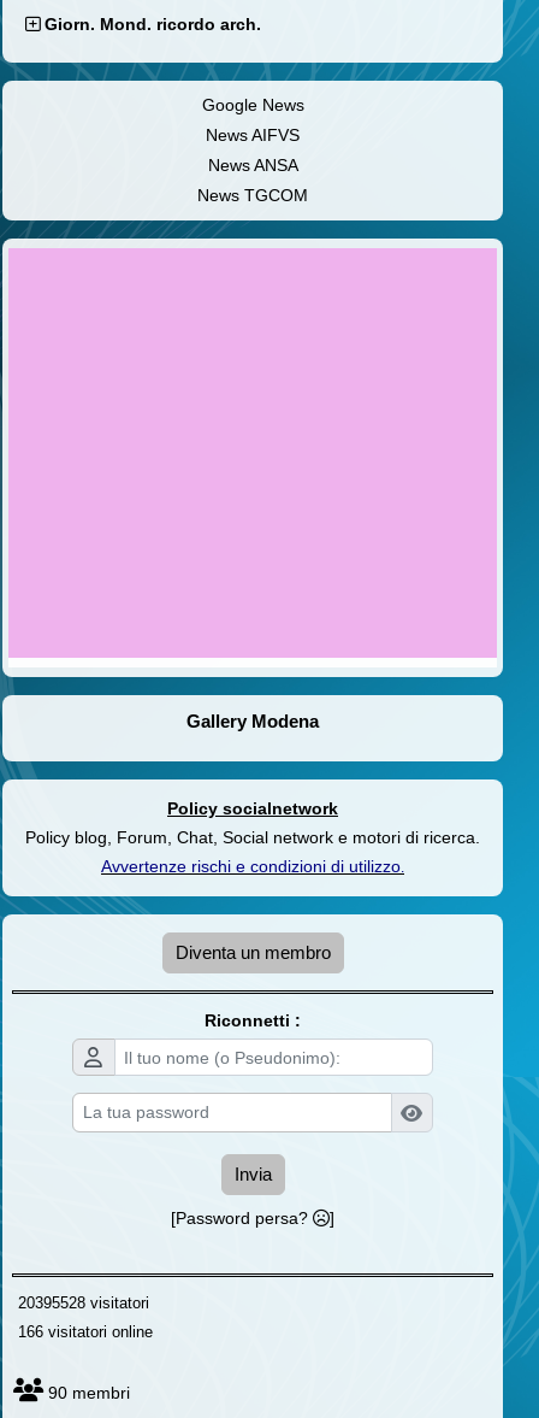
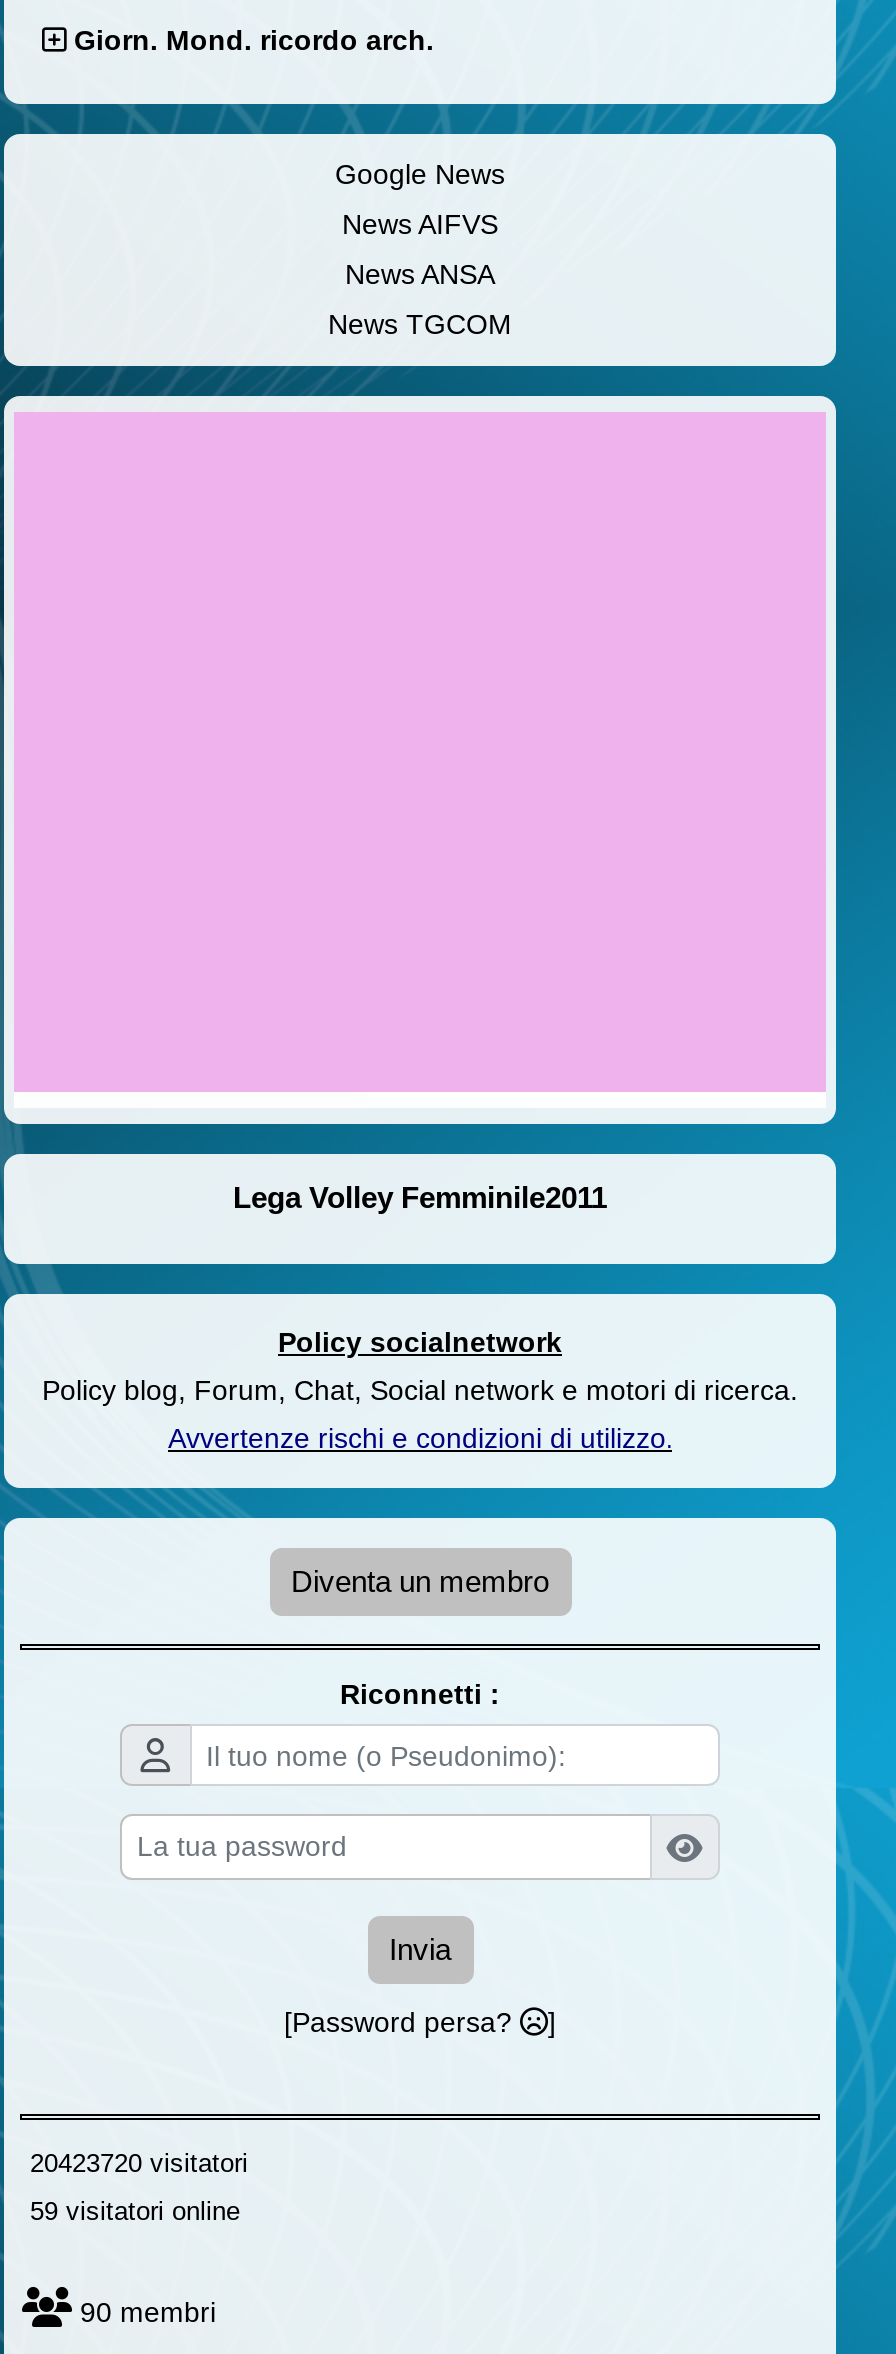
- Gallery Modena
+ Lega Volley Femminile2011

- 20395528 visitatori
+ 20423720 visitatori

- 166 visitatori online
+ 59 visitatori online
